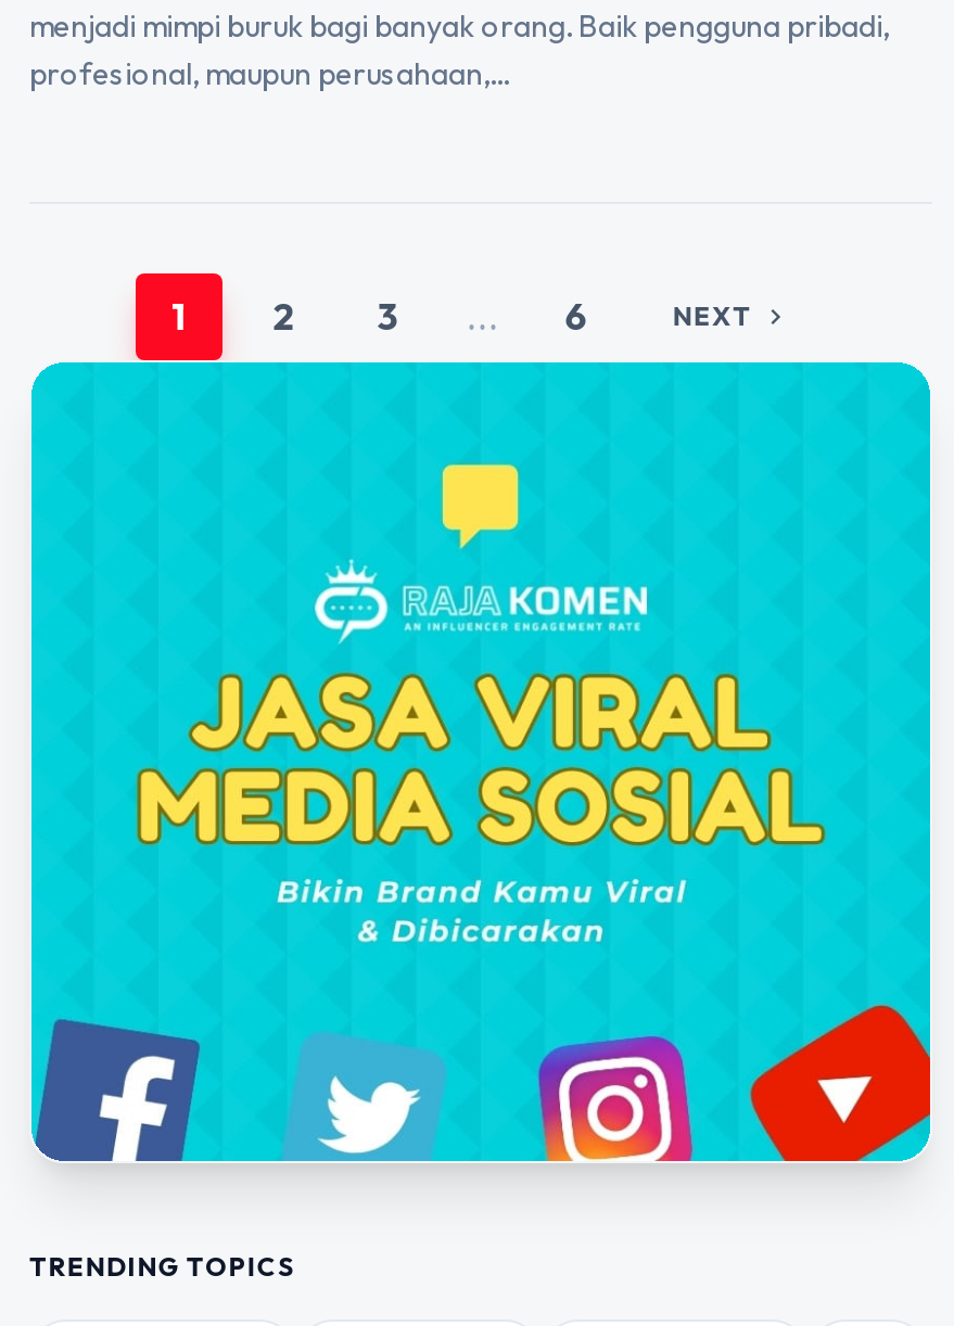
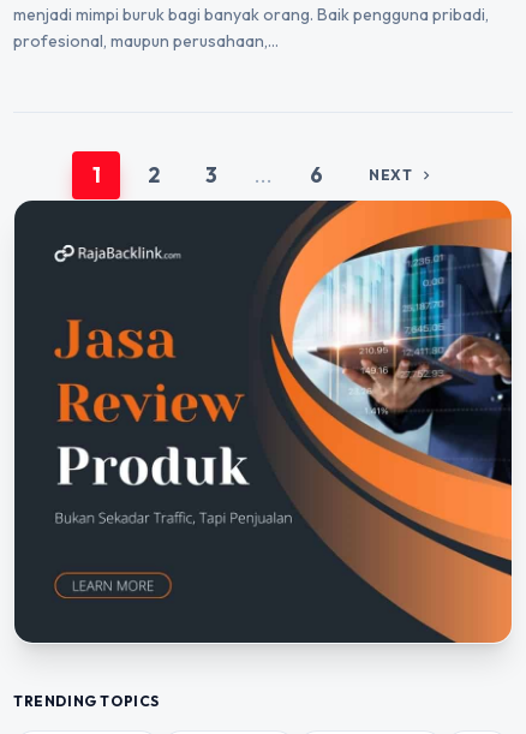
- [image]
+ [image]
